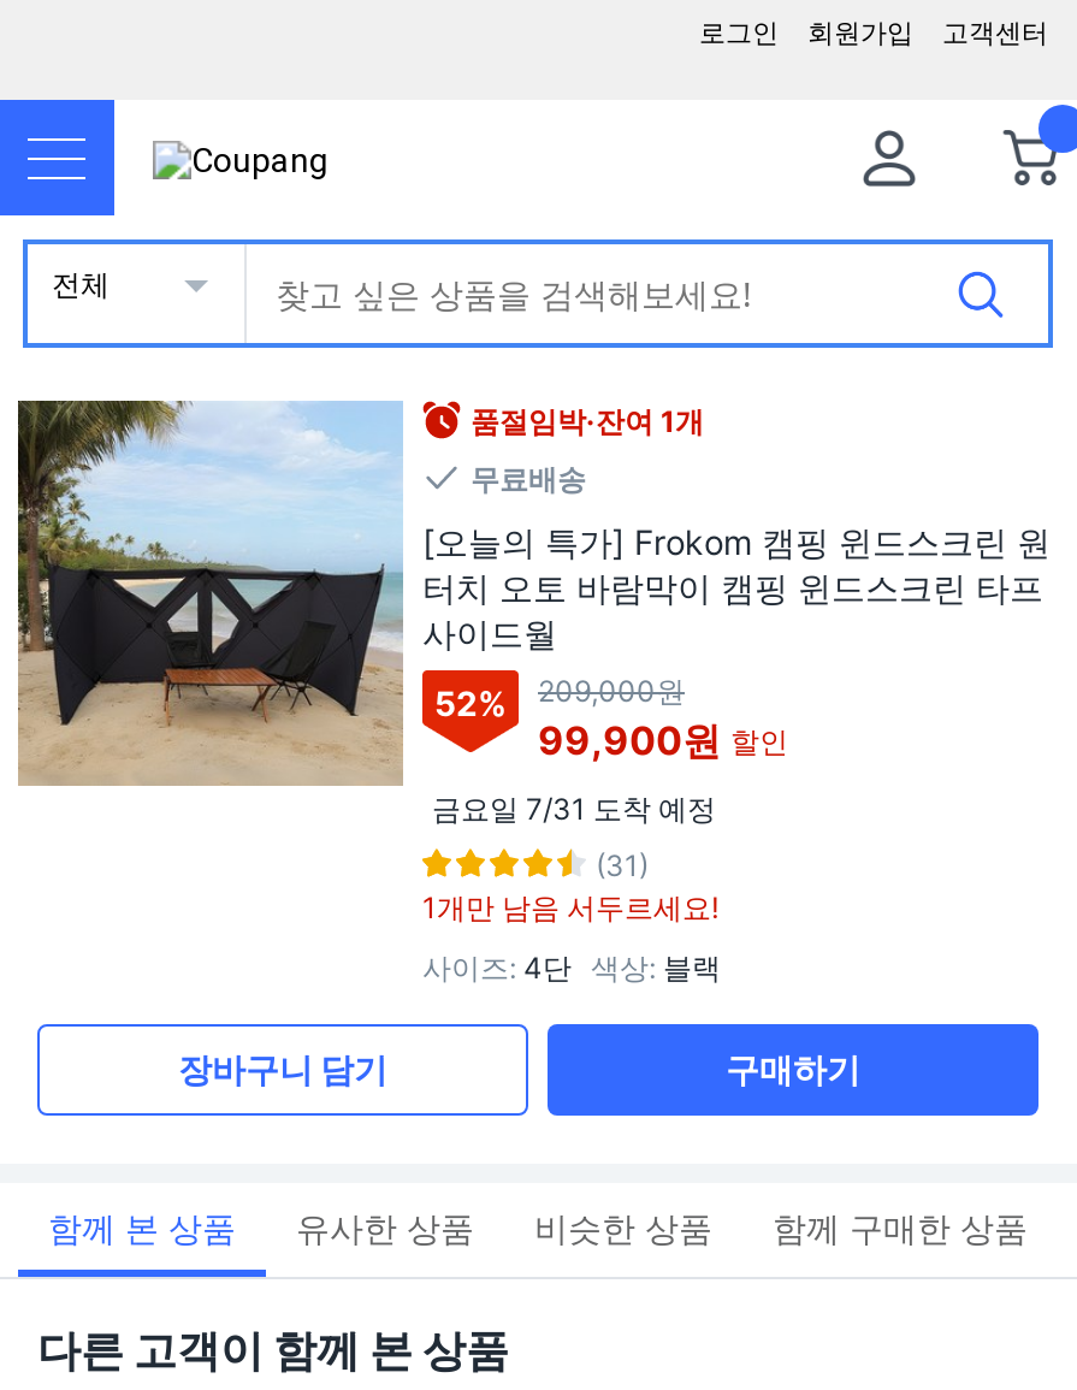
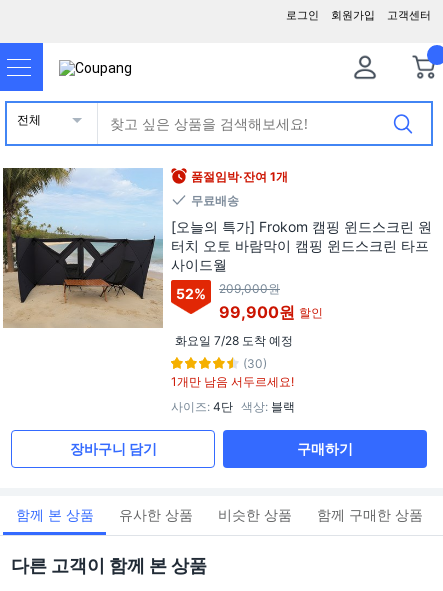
- 금요일 7/31 도착 예정
+ 화요일 7/28 도착 예정

- (31)
+ (30)
